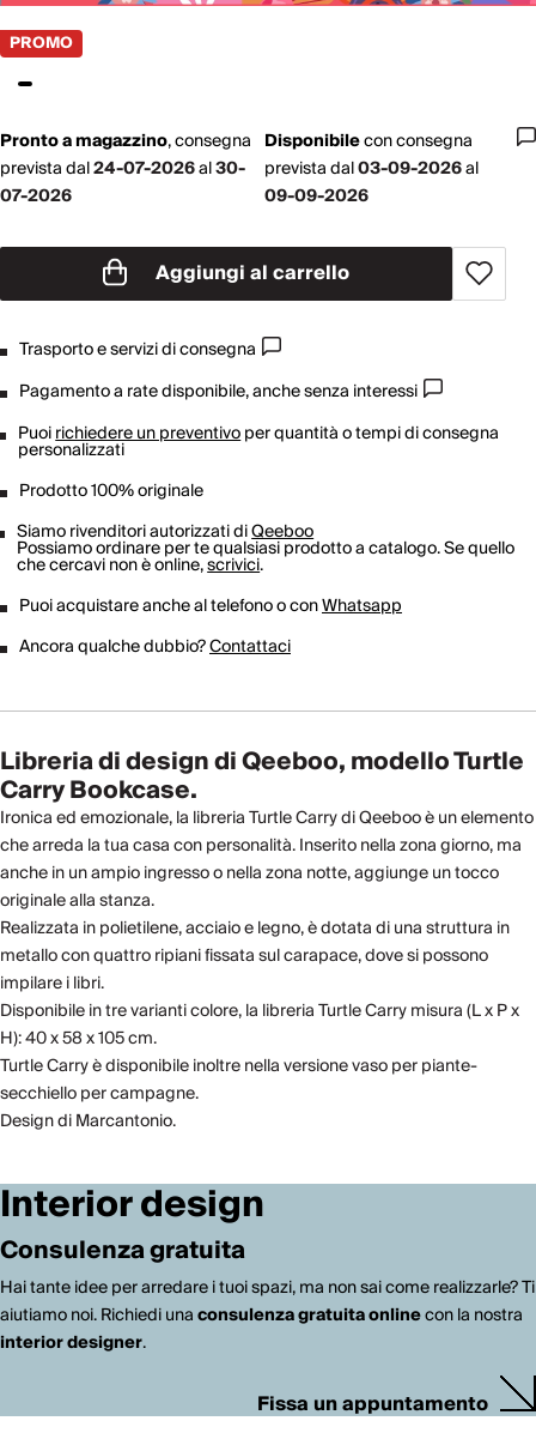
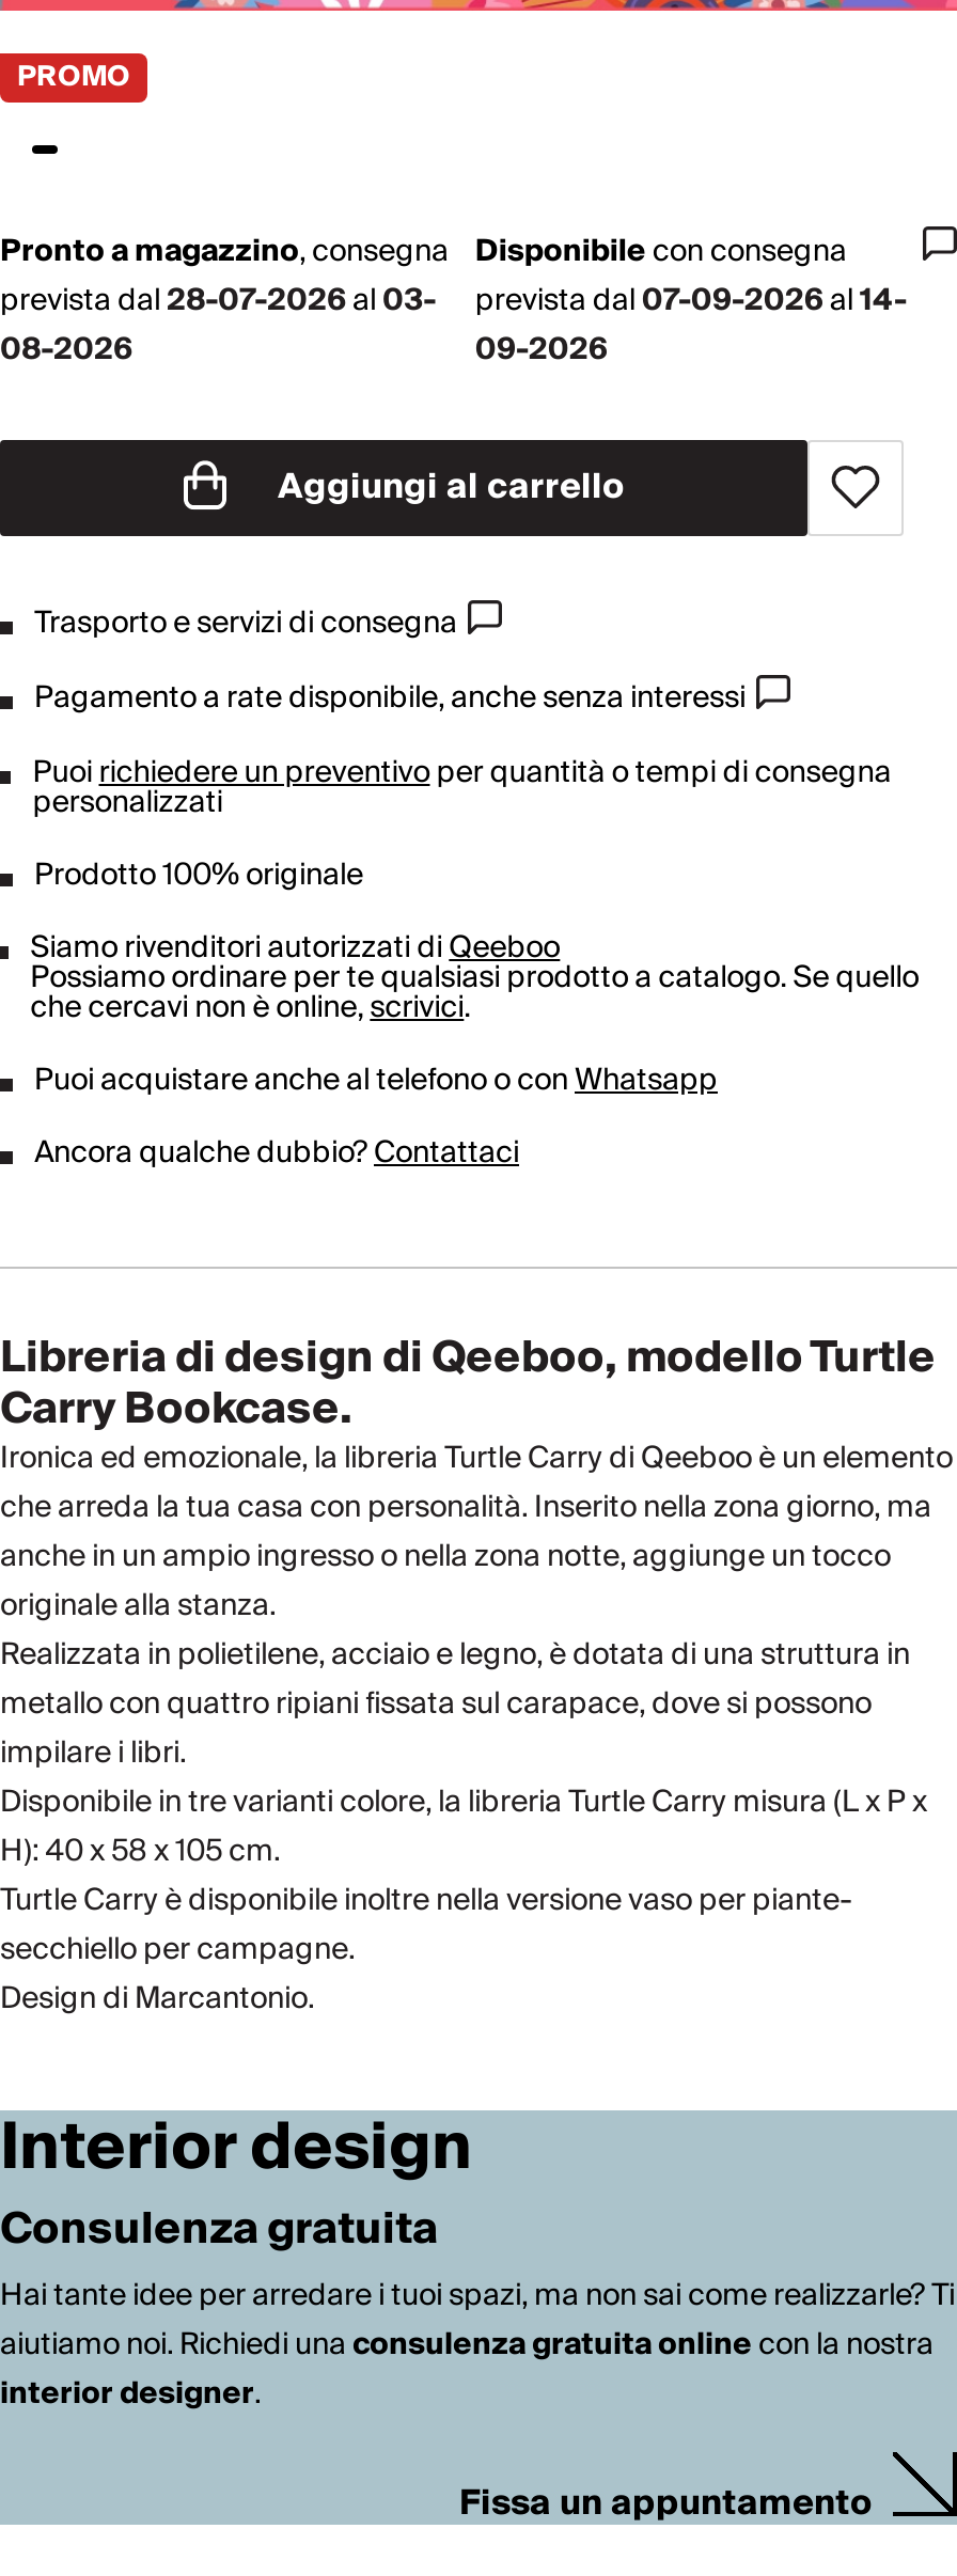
- prevista dal24-07-2026al30-
+ prevista dal28-07-2026al03-

- prevista dal03-09-2026al
- 09-09-2026
+ prevista dal07-09-2026al14-
+ 09-2026

- 07-2026
+ 08-2026
